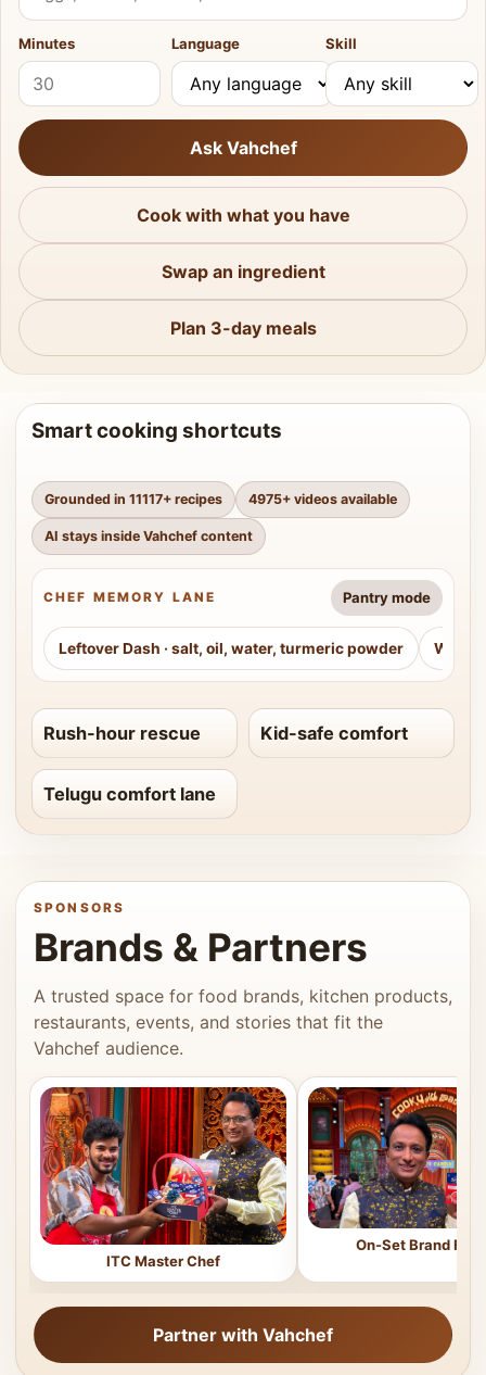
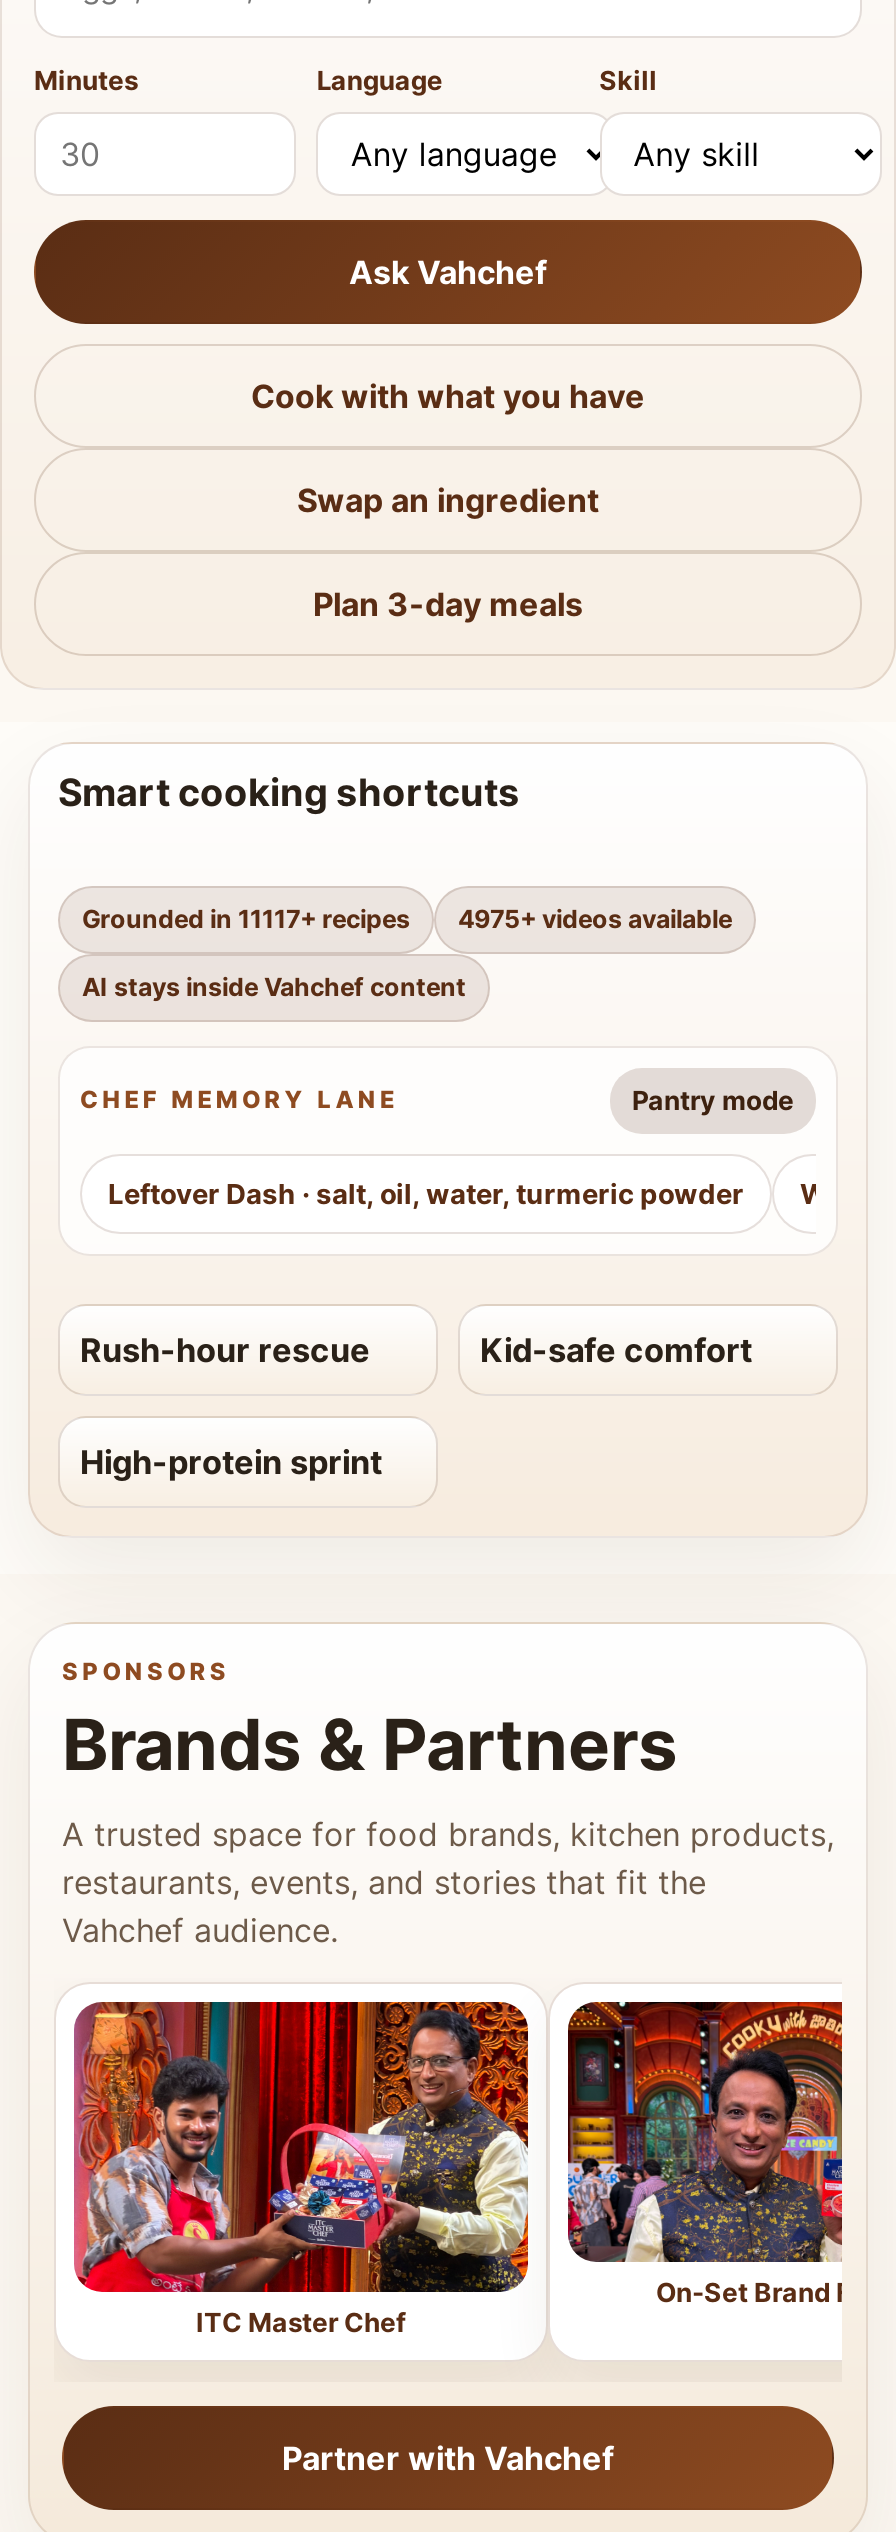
- Telugu comfort lane
+ High-protein sprint
